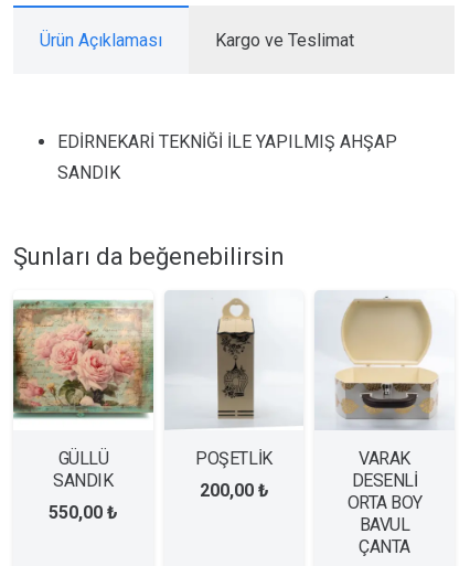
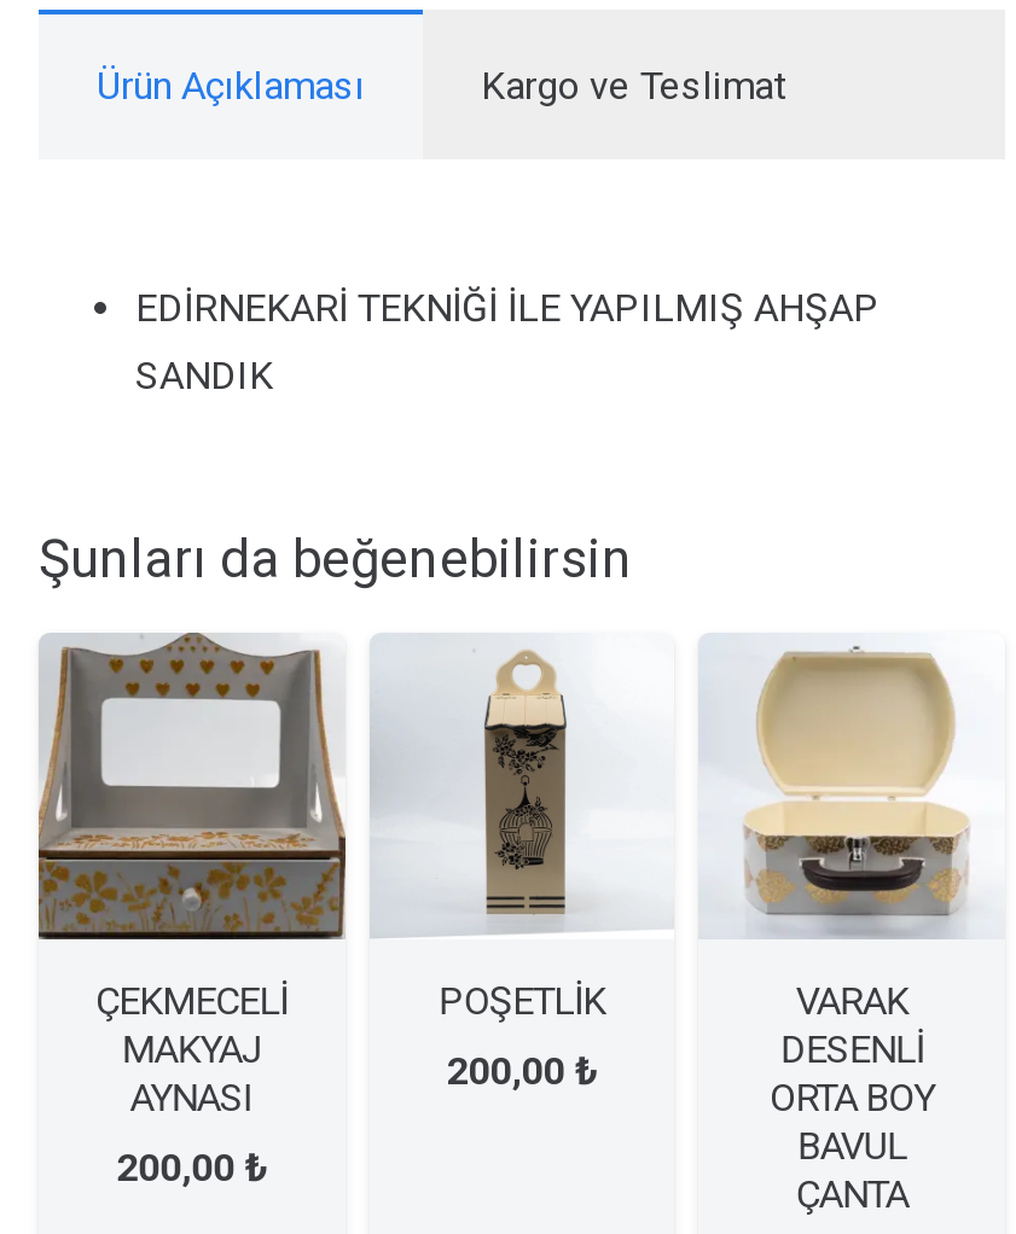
- [image]
- GÜLLÜ
- SANDIK
+ [image]
+ ÇEKMECELİ
+ MAKYAJ
+ AYNASI

- 550,00 ₺
+ 200,00 ₺
